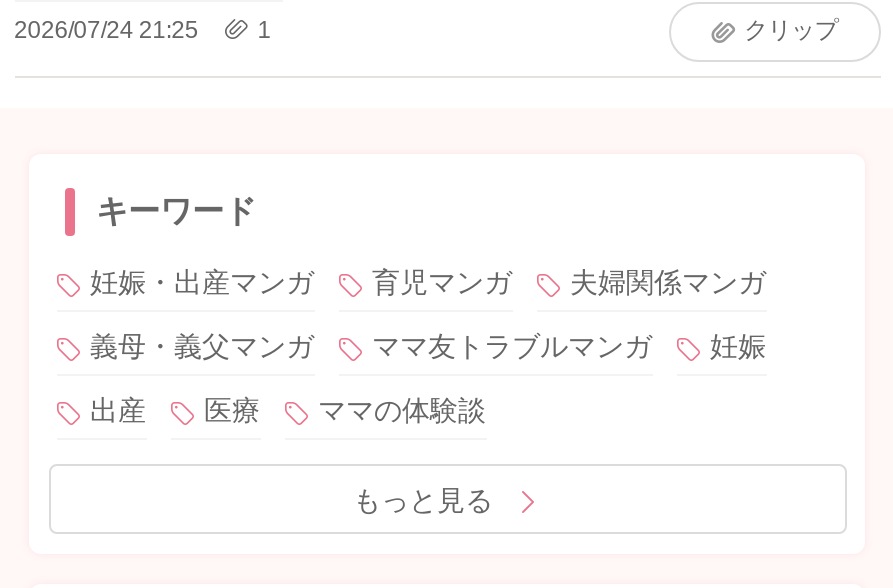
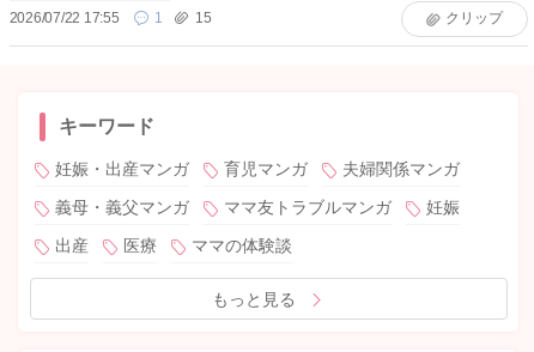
- 2026/07/24 21:25
+ 2026/07/22 17:55

+ 15
